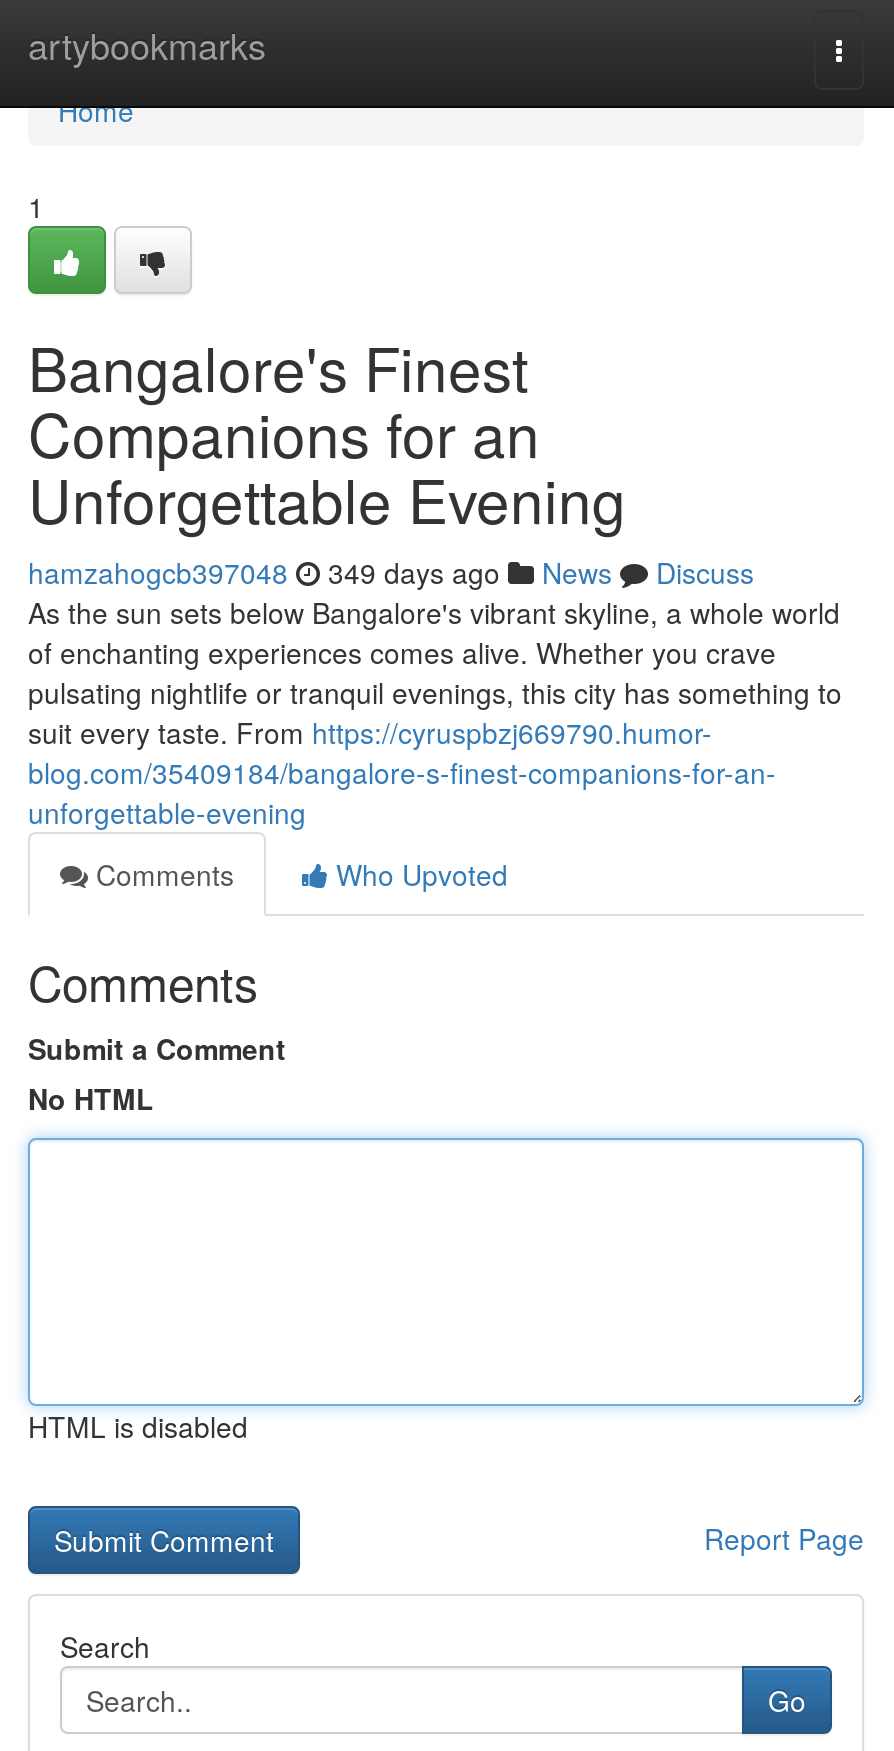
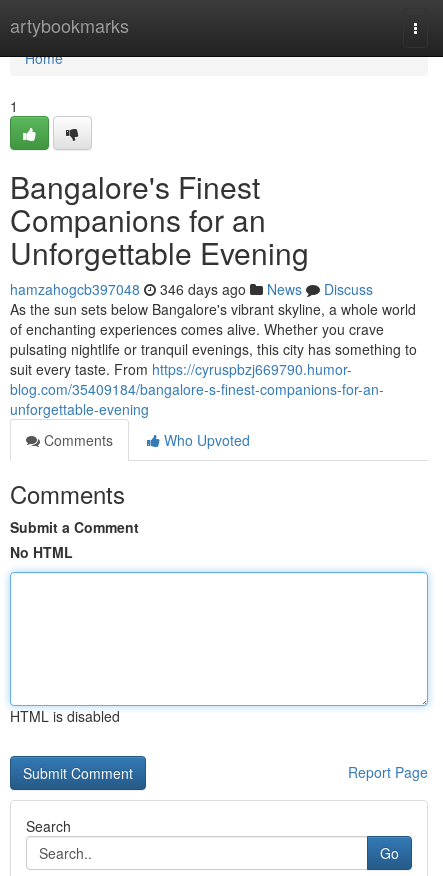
- hamzahogcb397048 349 days ago News Discuss
+ hamzahogcb397048 346 days ago News Discuss
